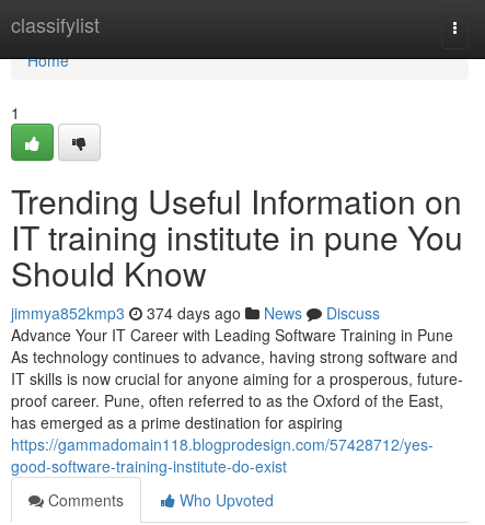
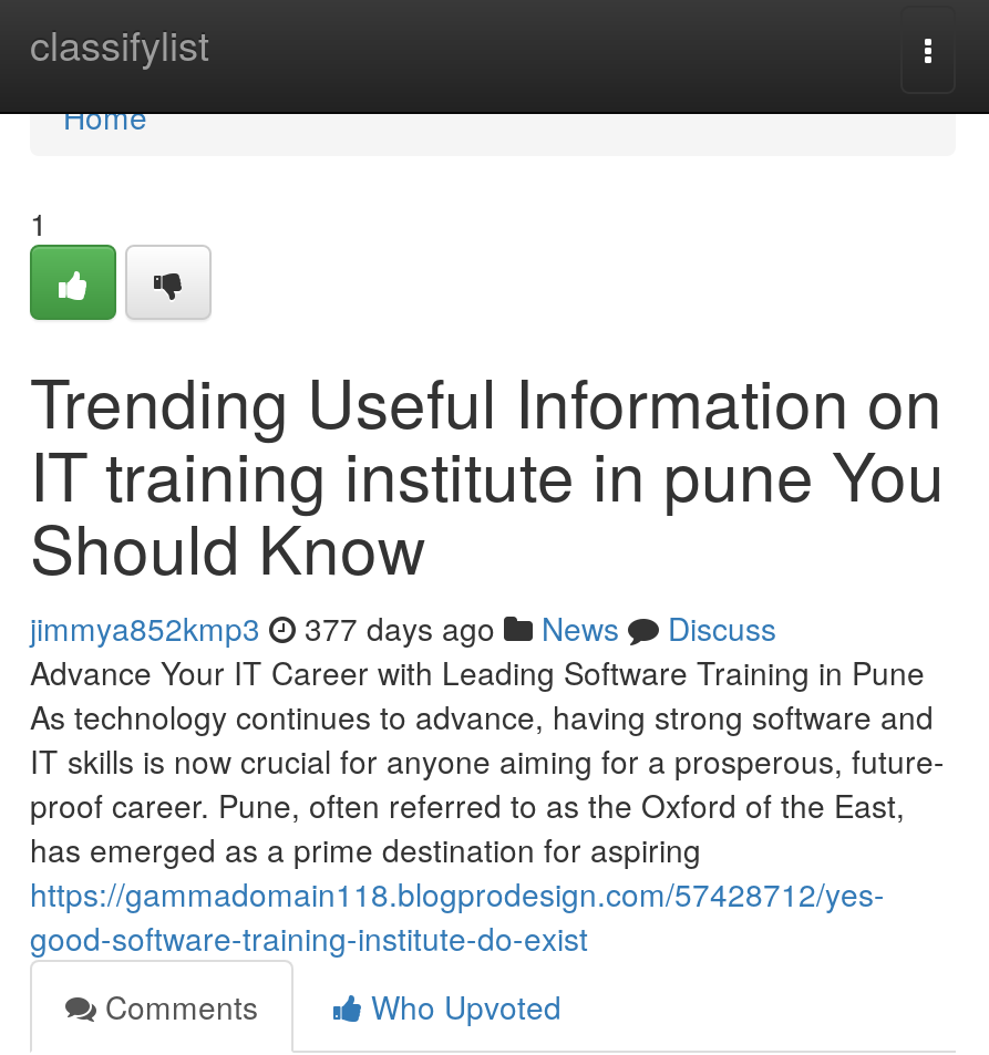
- jimmya852kmp3 374 days ago News Discuss
+ jimmya852kmp3 377 days ago News Discuss
